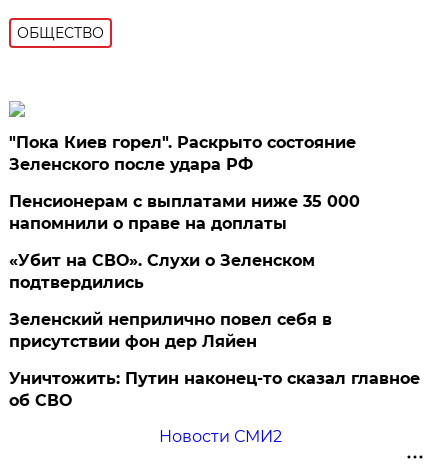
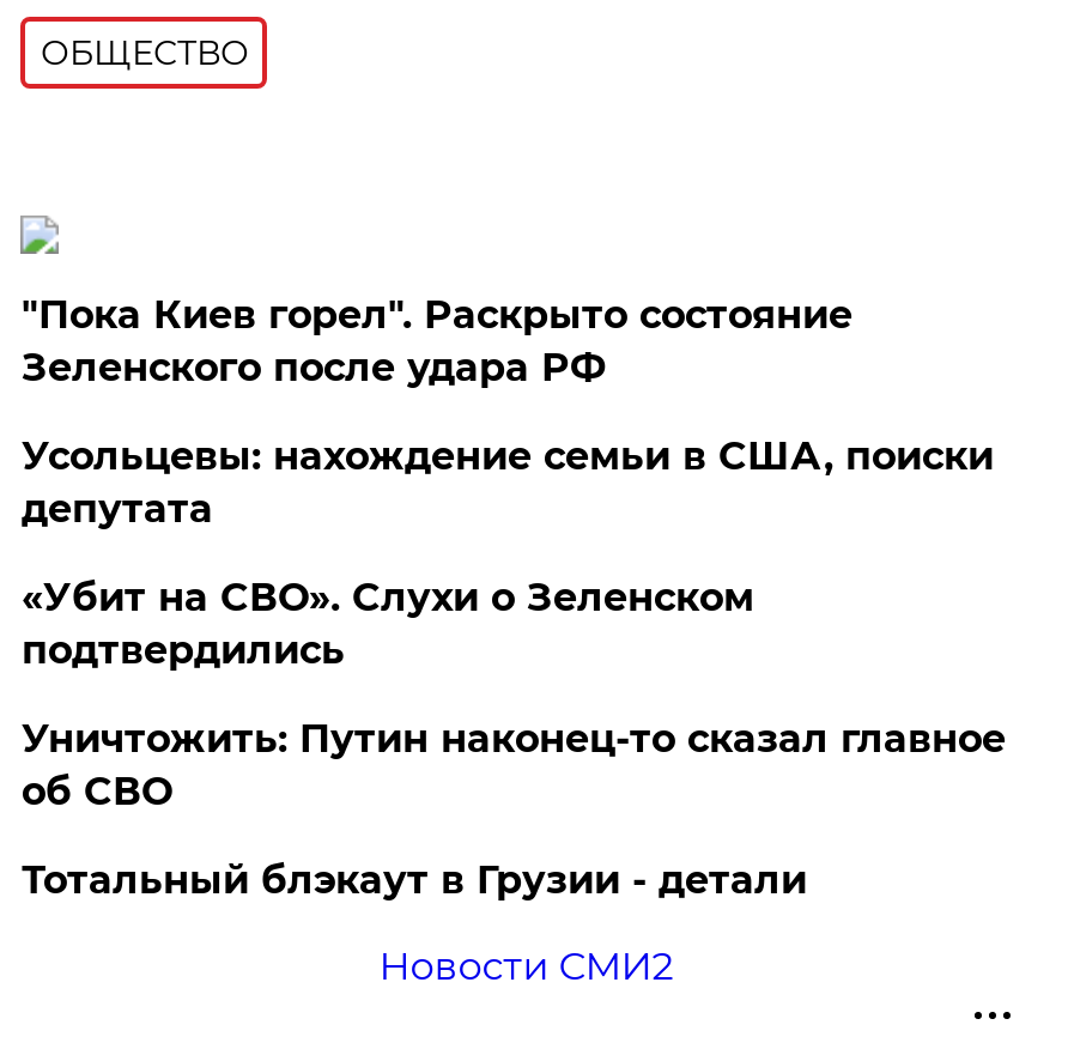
- Пенсионерам с выплатами ниже 35 000
- напомнили о праве на доплаты
+ Усольцевы: нахождение семьи в США, поиски
+ депутата

- Зеленский неприлично повел cебя в
- присутствии фон дер Ляйен

moved up: Уничтожить: Путин наконец-то сказал главное | об СВО

+ Тотальный блэкаут в Грузии - детали
